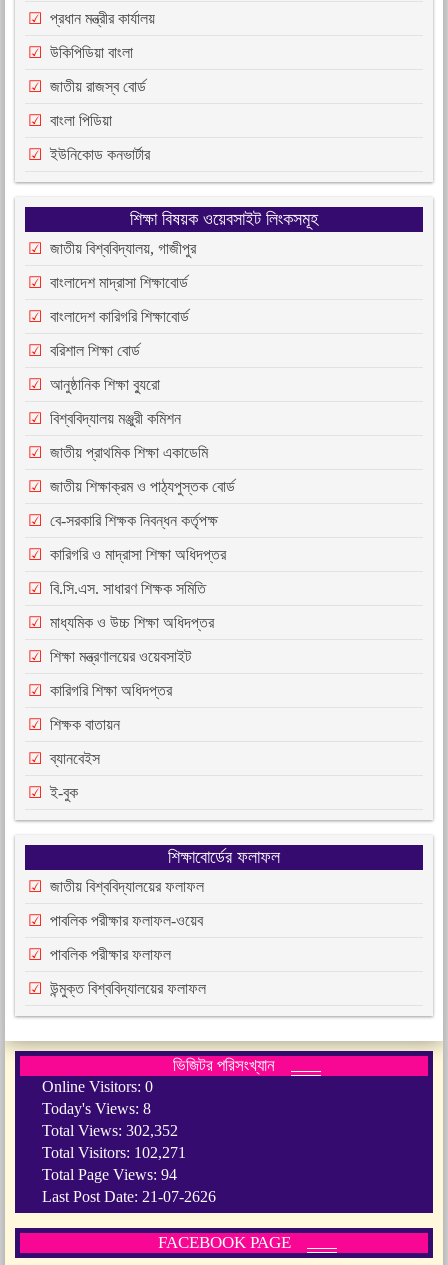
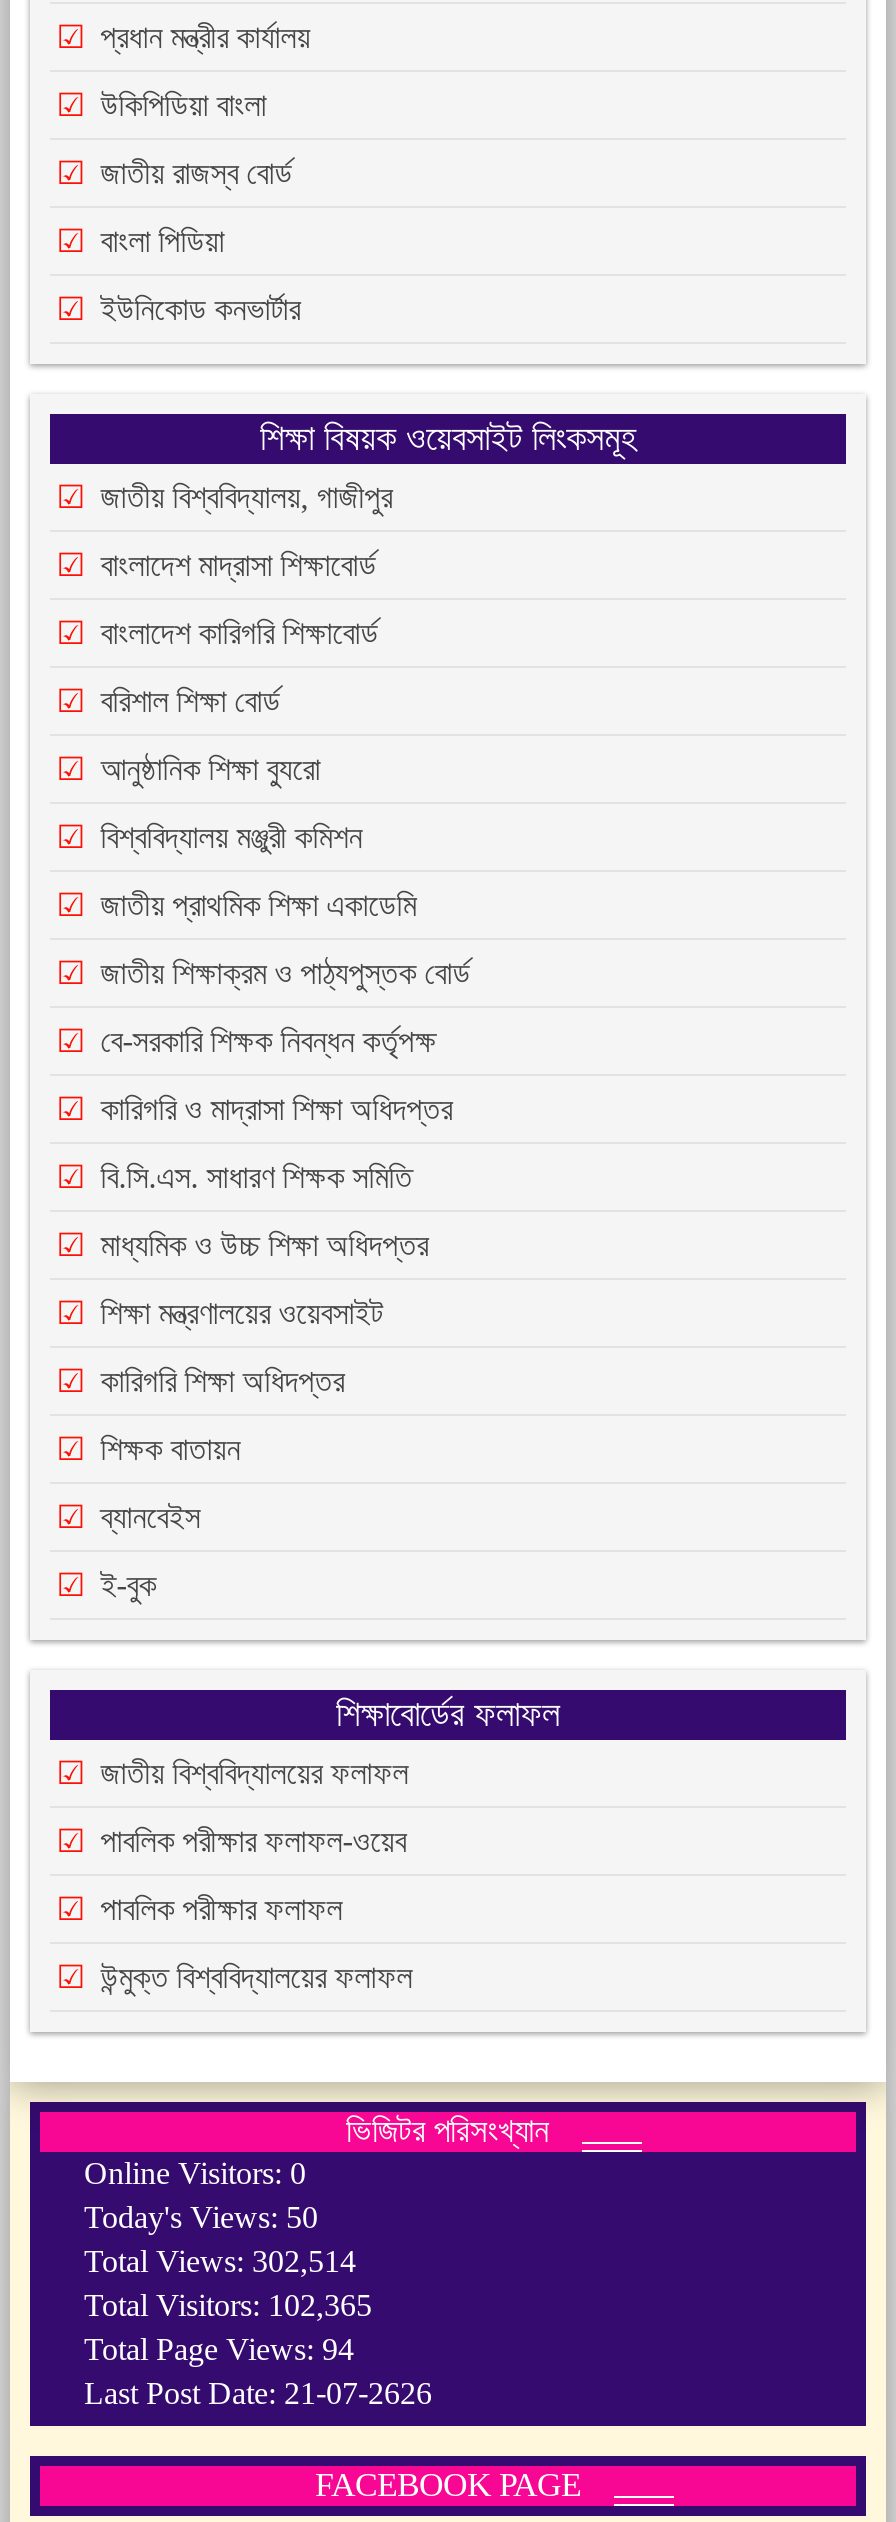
- Today's Views: 8
+ Today's Views: 50

- Total Views: 302,352
+ Total Views: 302,514

- Total Visitors: 102,271
+ Total Visitors: 102,365
